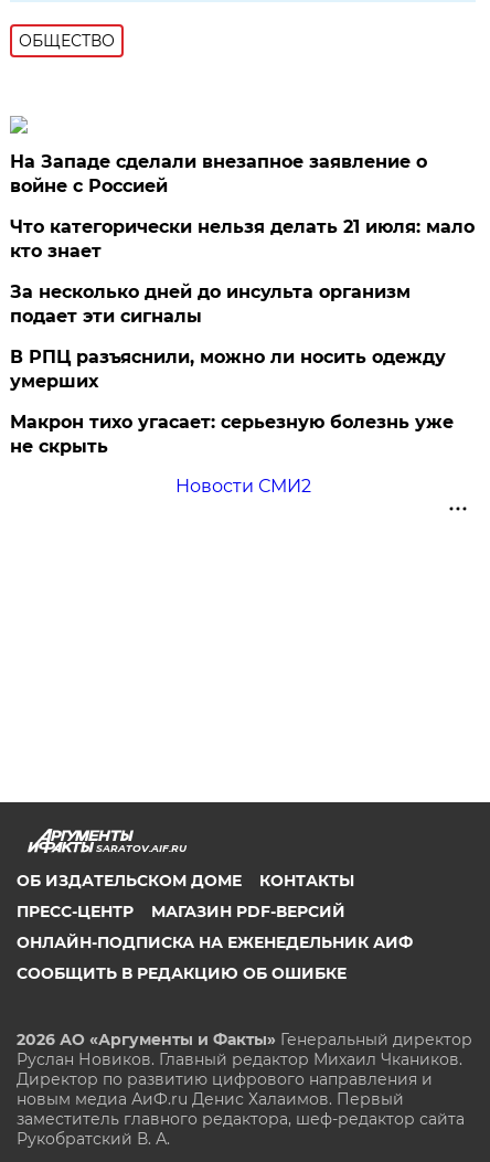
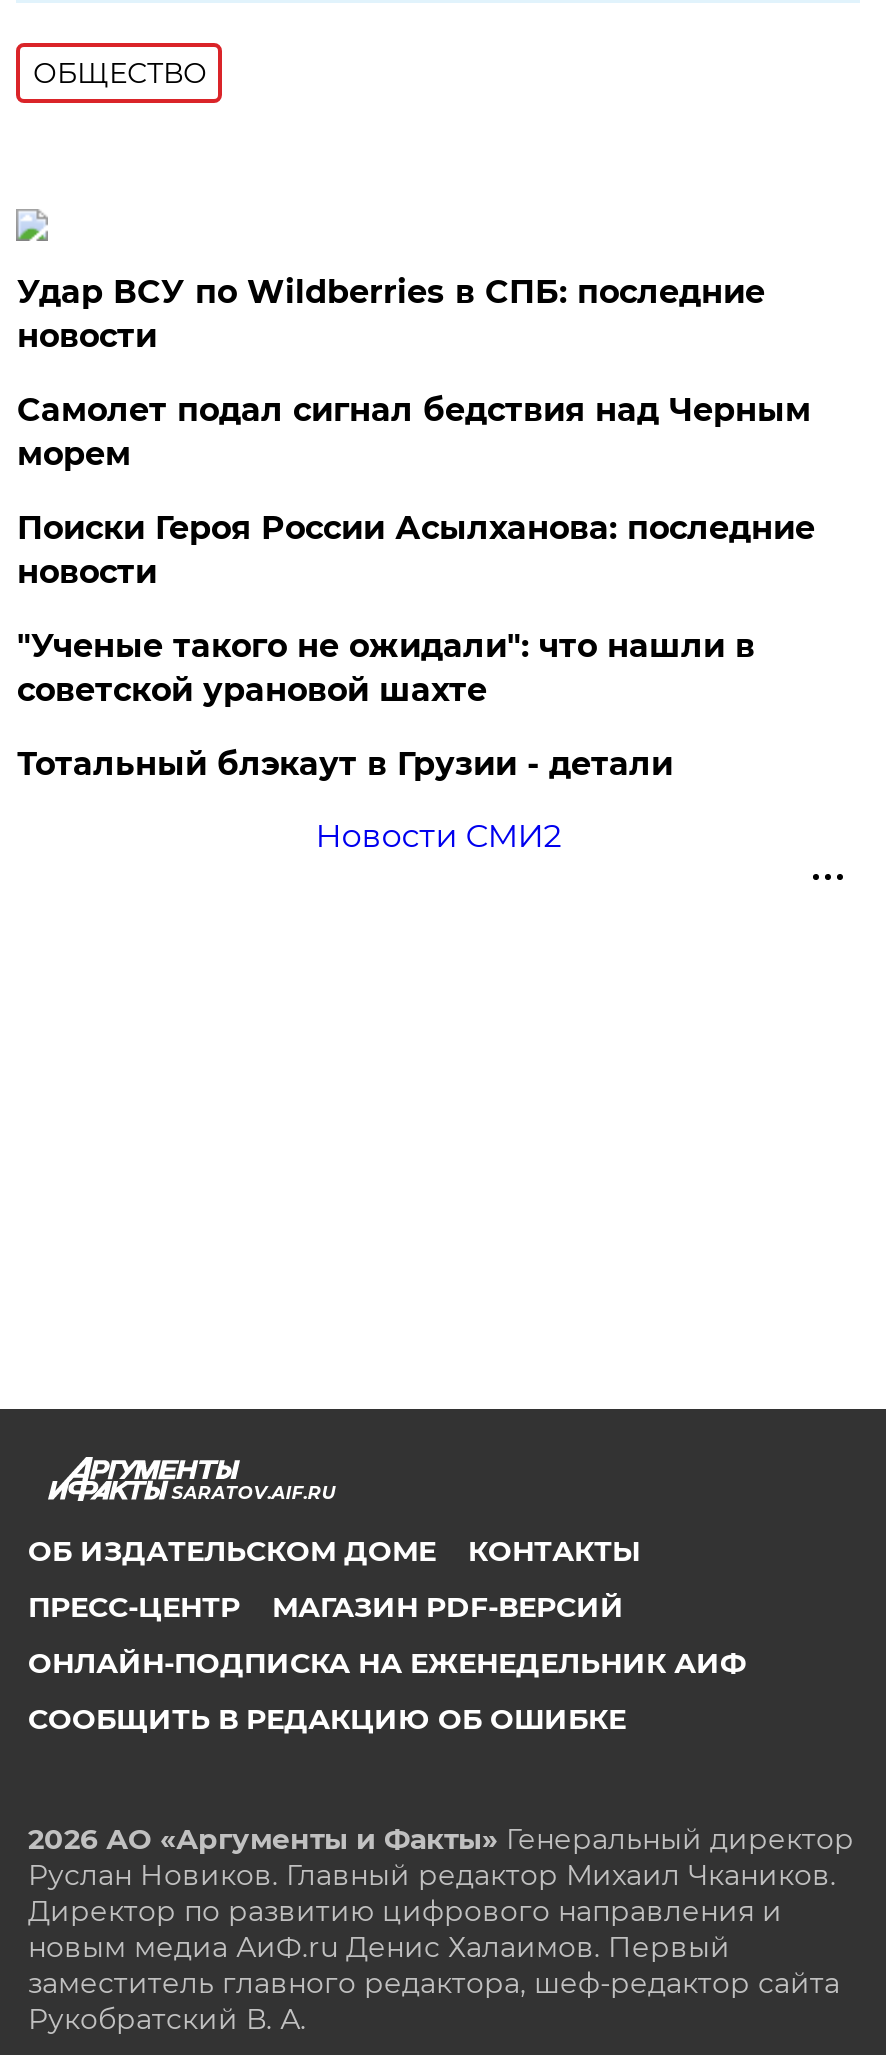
- На Западе сделали внезапное заявление о
- войне с Россией
+ Удар ВСУ по Wildberries в СПБ: последние
+ новости

- Что категорически нельзя делать 21 июля: мало
- кто знает
+ Самолет подал сигнал бедствия над Черным
+ морем

- За несколько дней до инсульта организм
- подает эти сигналы
+ Поиски Героя России Асылханова: последние
+ новости

- В РПЦ разъяснили, можно ли носить одежду
- умерших
+ "Ученые такого не ожидали": что нашли в
+ советской урановой шахте

- Макрон тихо угасает: серьезную болезнь уже
- не скрыть
+ Тотальный блэкаут в Грузии - детали
